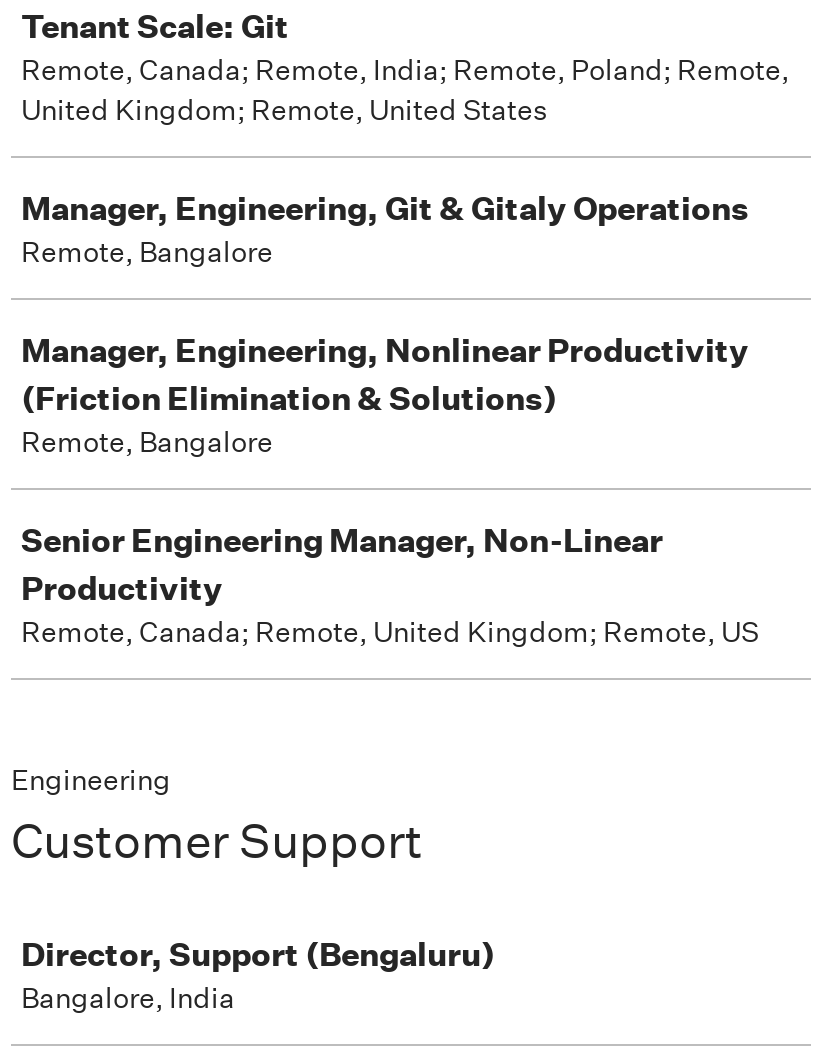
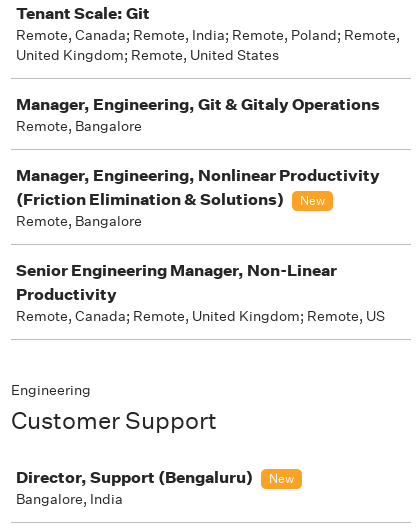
+ New

+ New
